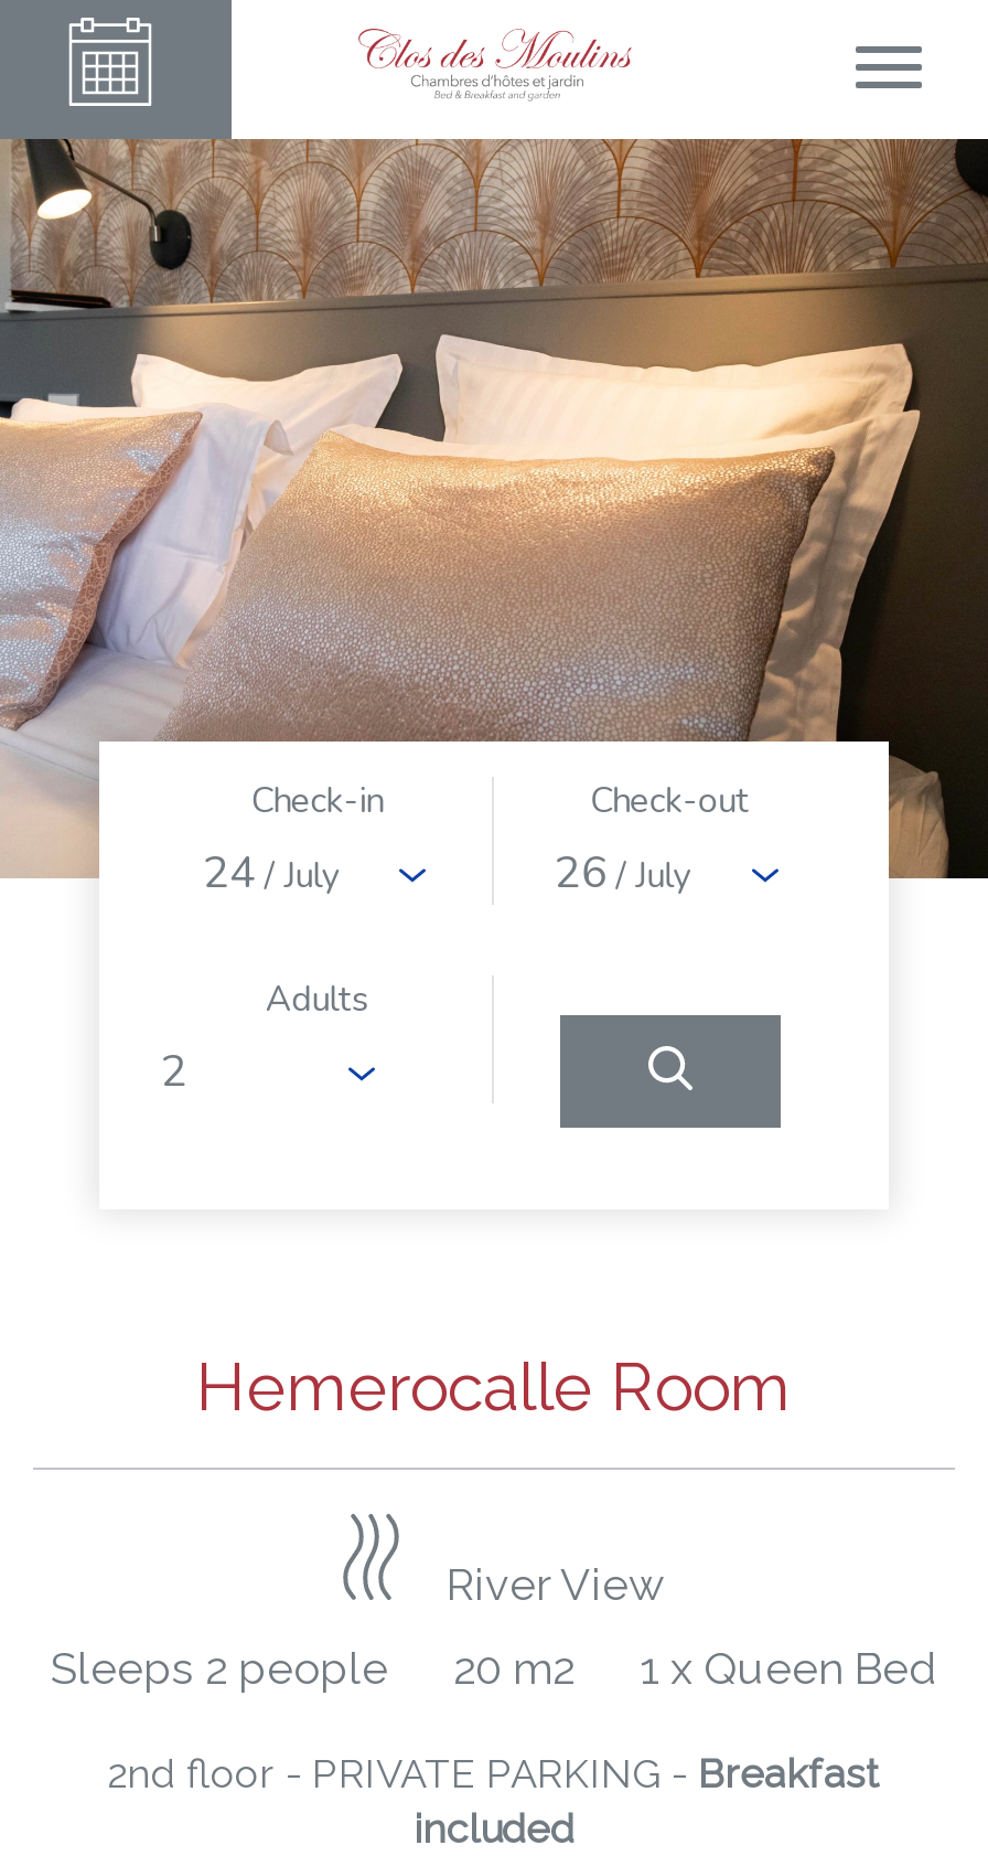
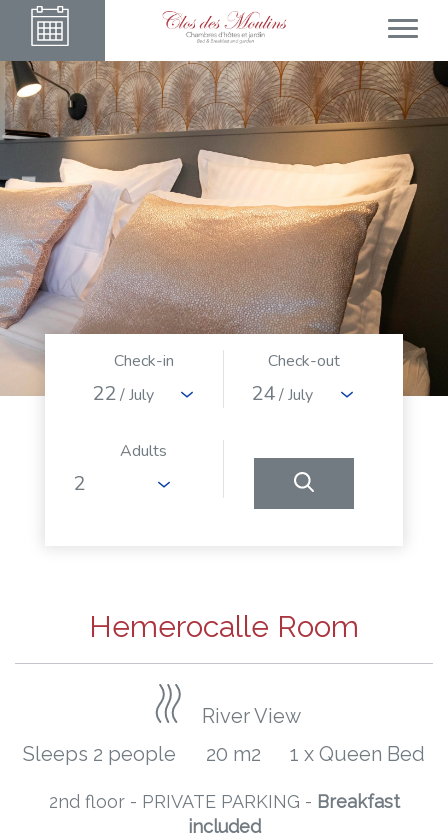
- 24 / July
+ 22 / July

- 26 / July
+ 24 / July
